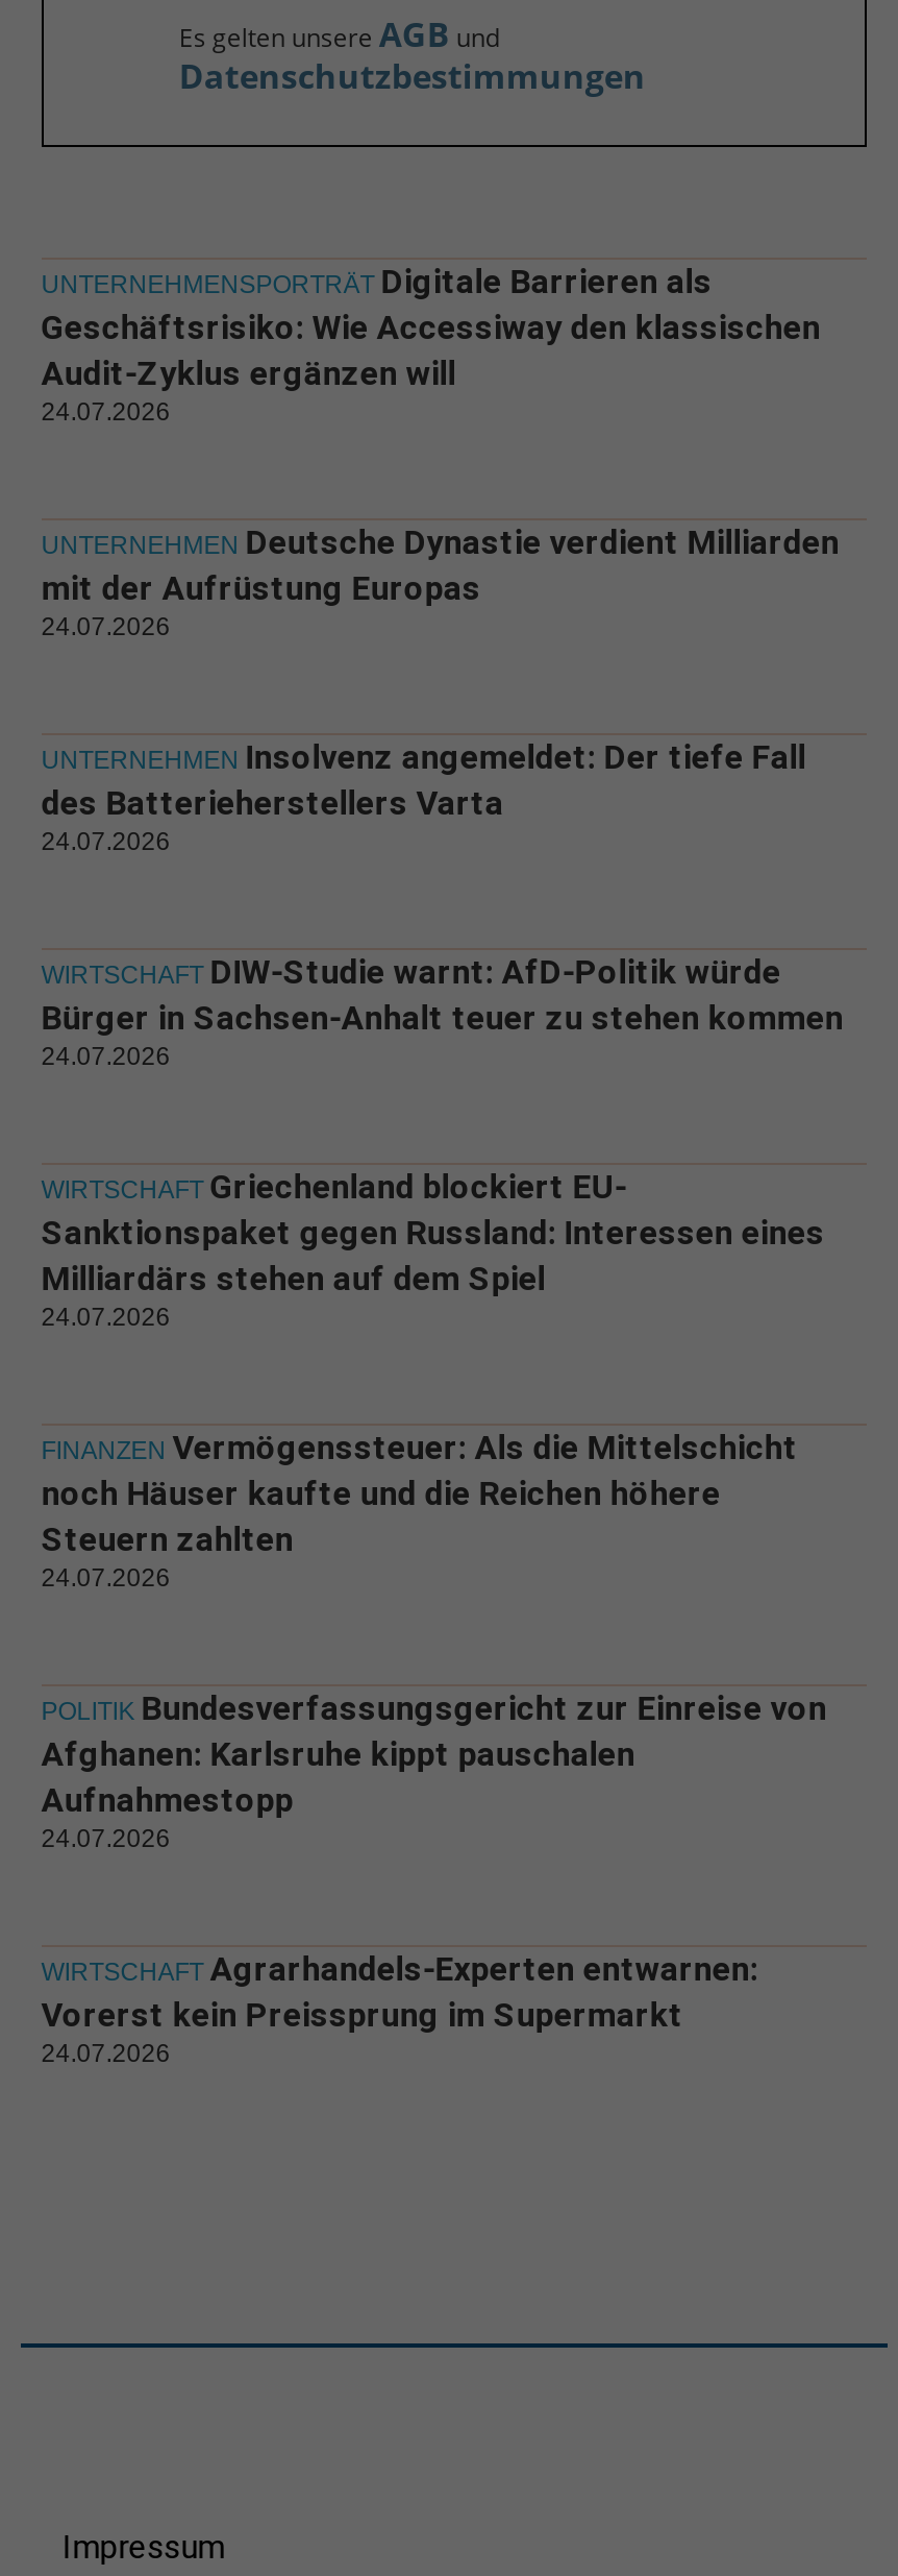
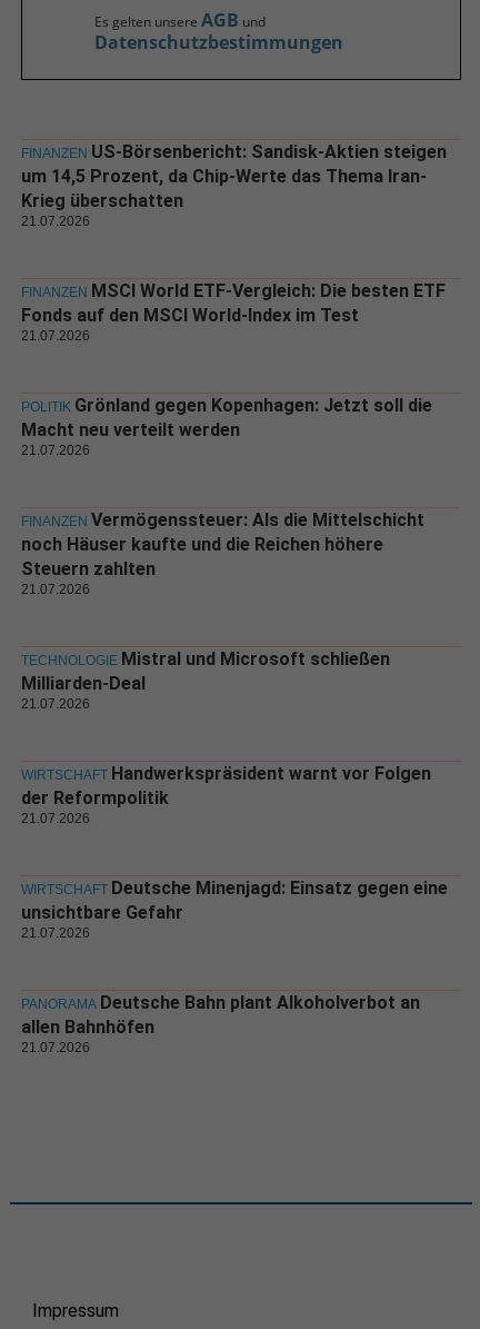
- UNTERNEHMENSPORTRÄT Digitale Barrieren als
- Geschäftsrisiko: Wie Accessiway den klassischen
- Audit-Zyklus ergänzen will
- 24.07.2026
- UNTERNEHMEN Deutsche Dynastie verdient Milliarden
- mit der Aufrüstung Europas
- 24.07.2026
- UNTERNEHMEN Insolvenz angemeldet: Der tiefe Fall
- des Batterieherstellers Varta
- 24.07.2026
- WIRTSCHAFT DIW-Studie warnt: AfD-Politik würde
- Bürger in Sachsen-Anhalt teuer zu stehen kommen
- 24.07.2026
- WIRTSCHAFT Griechenland blockiert EU-
- Sanktionspaket gegen Russland: Interessen eines
- Milliardärs stehen auf dem Spiel
- 24.07.2026
+ FINANZEN US-Börsenbericht: Sandisk-Aktien steigen
+ um 14,5 Prozent, da Chip-Werte das Thema Iran-
+ Krieg überschatten
+ 21.07.2026
+ FINANZEN MSCI World ETF-Vergleich: Die besten ETF
+ Fonds auf den MSCI World-Index im Test
+ 21.07.2026
+ POLITIK Grönland gegen Kopenhagen: Jetzt soll die
+ Macht neu verteilt werden
+ 21.07.2026

moved up: FINANZEN Vermögenssteuer: Als die Mittelschicht | noch Häuser kaufte und die Reichen höhere | Steuern zahlten

- 24.07.2026
- POLITIK Bundesverfassungsgericht zur Einreise von
- Afghanen: Karlsruhe kippt pauschalen
- Aufnahmestopp
- 24.07.2026
- WIRTSCHAFT Agrarhandels-Experten entwarnen:
- Vorerst kein Preissprung im Supermarkt
- 24.07.2026
+ 21.07.2026
+ TECHNOLOGIE Mistral und Microsoft schließen
+ Milliarden-Deal
+ 21.07.2026
+ WIRTSCHAFT Handwerkspräsident warnt vor Folgen
+ der Reformpolitik
+ 21.07.2026
+ WIRTSCHAFT Deutsche Minenjagd: Einsatz gegen eine
+ unsichtbare Gefahr
+ 21.07.2026
+ PANORAMA Deutsche Bahn plant Alkoholverbot an
+ allen Bahnhöfen
+ 21.07.2026
